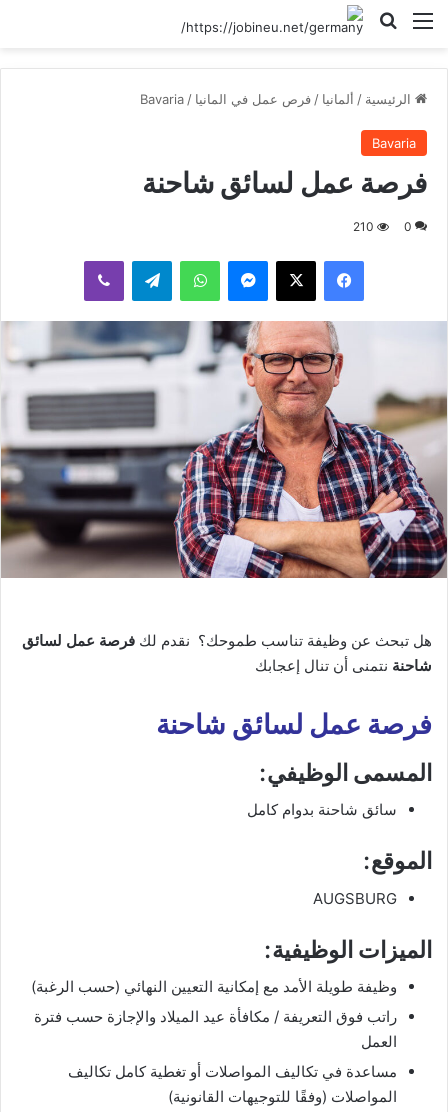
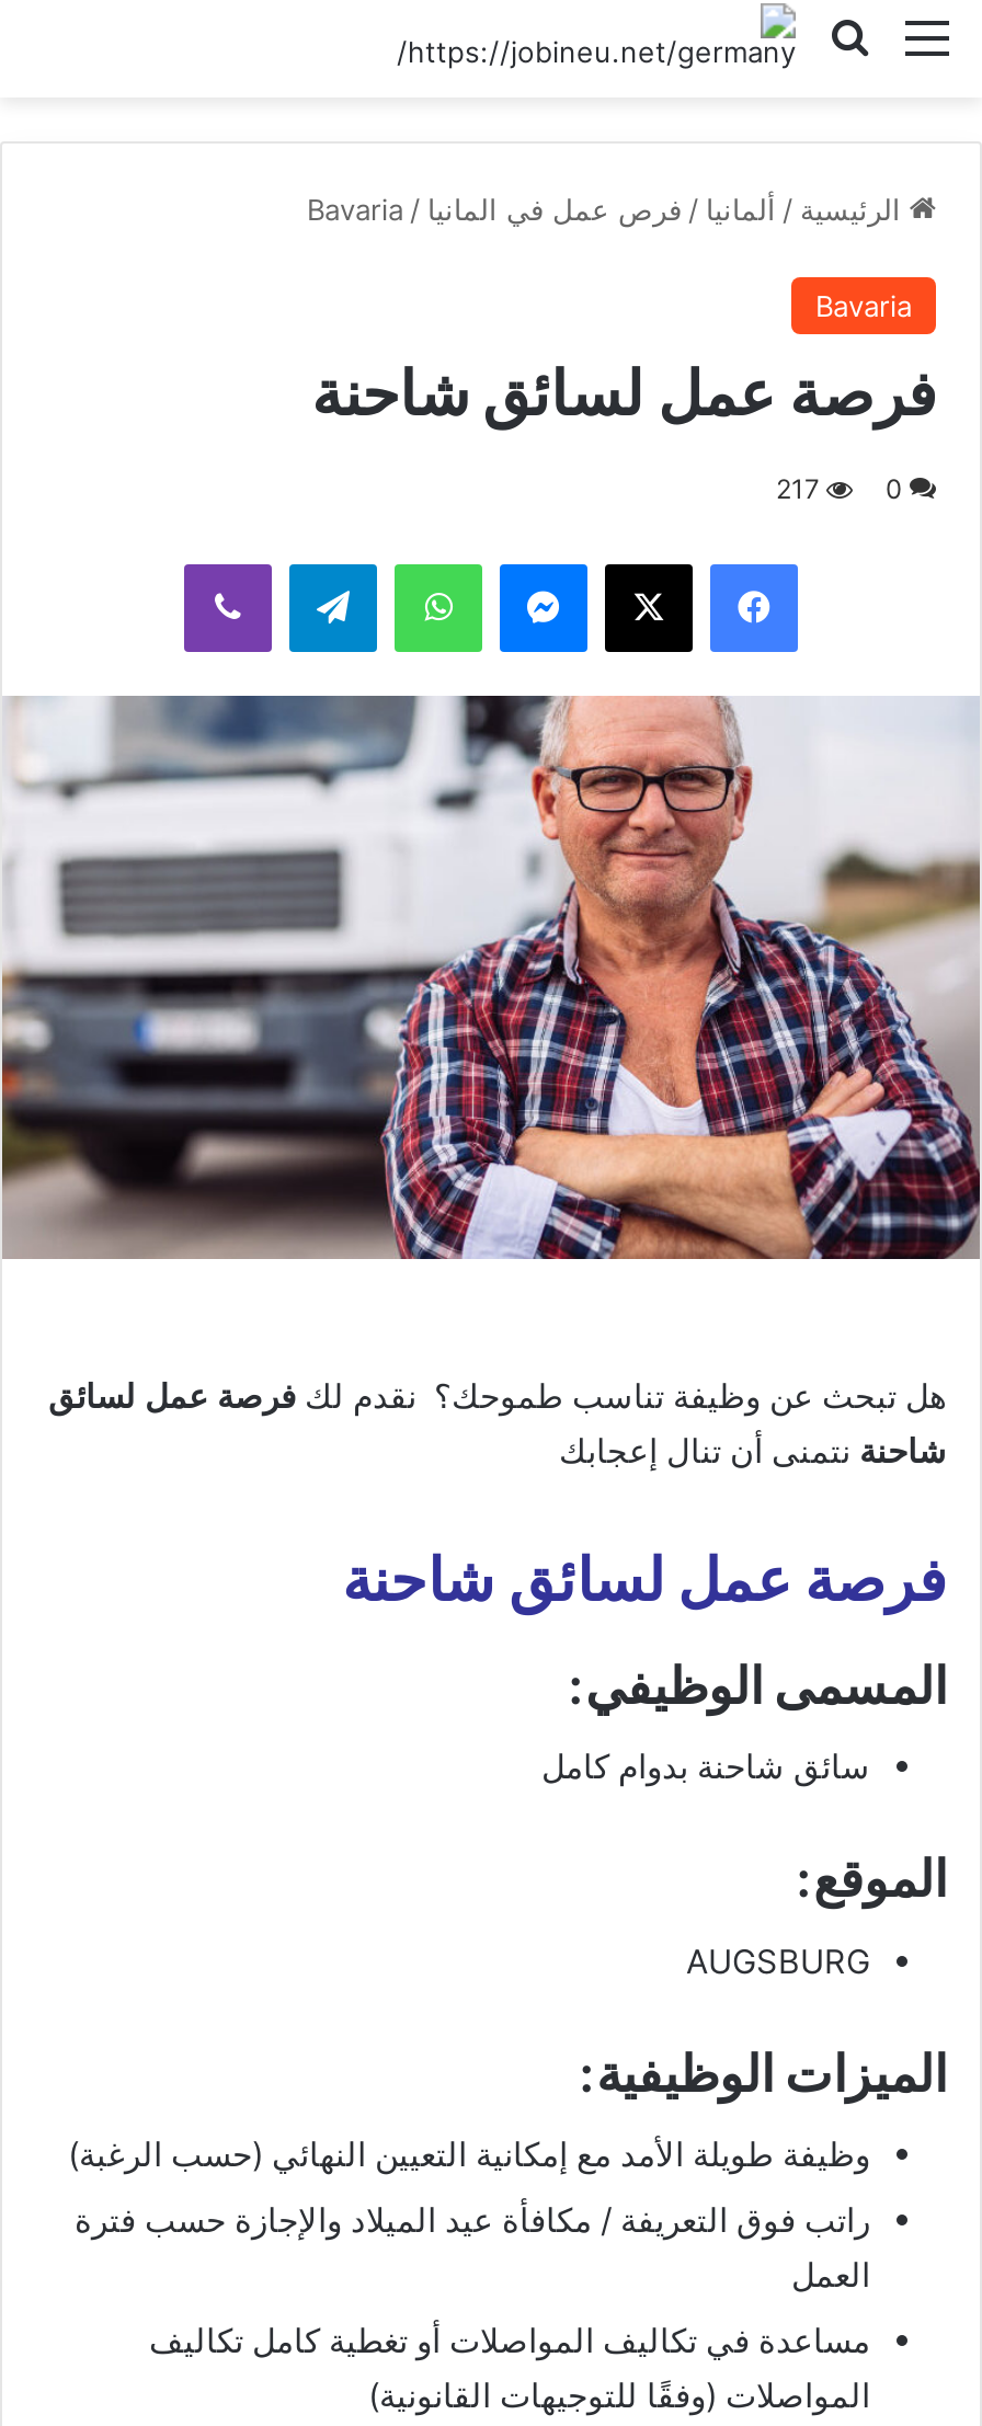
- 210 0
+ 217 0
